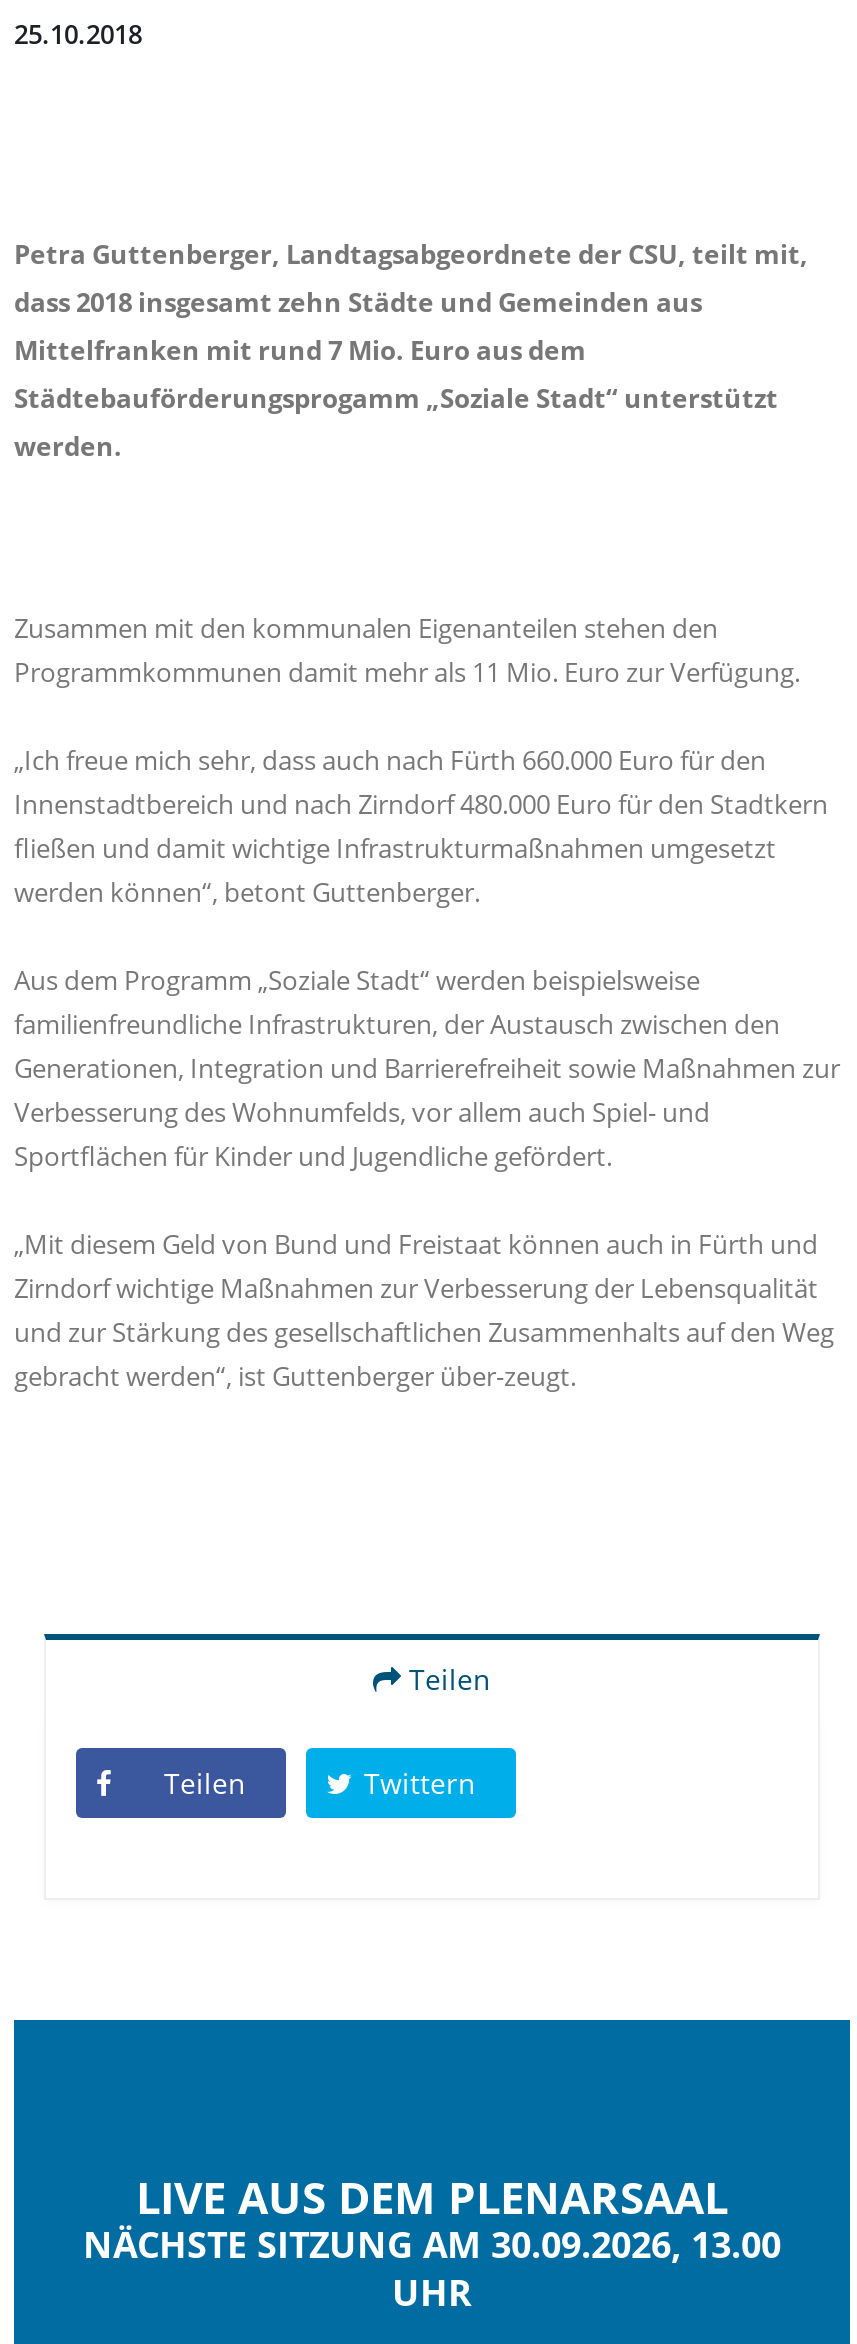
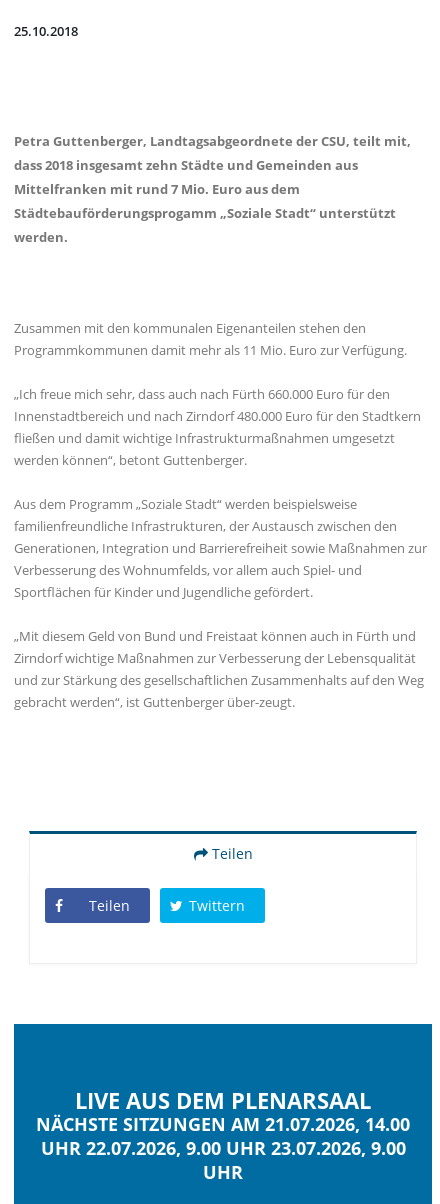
- NÄCHSTE SITZUNG AM 30.09.2026, 13.00
+ NÄCHSTE SITZUNGEN AM 21.07.2026, 14.00
+ UHR 22.07.2026, 9.00 UHR 23.07.2026, 9.00
